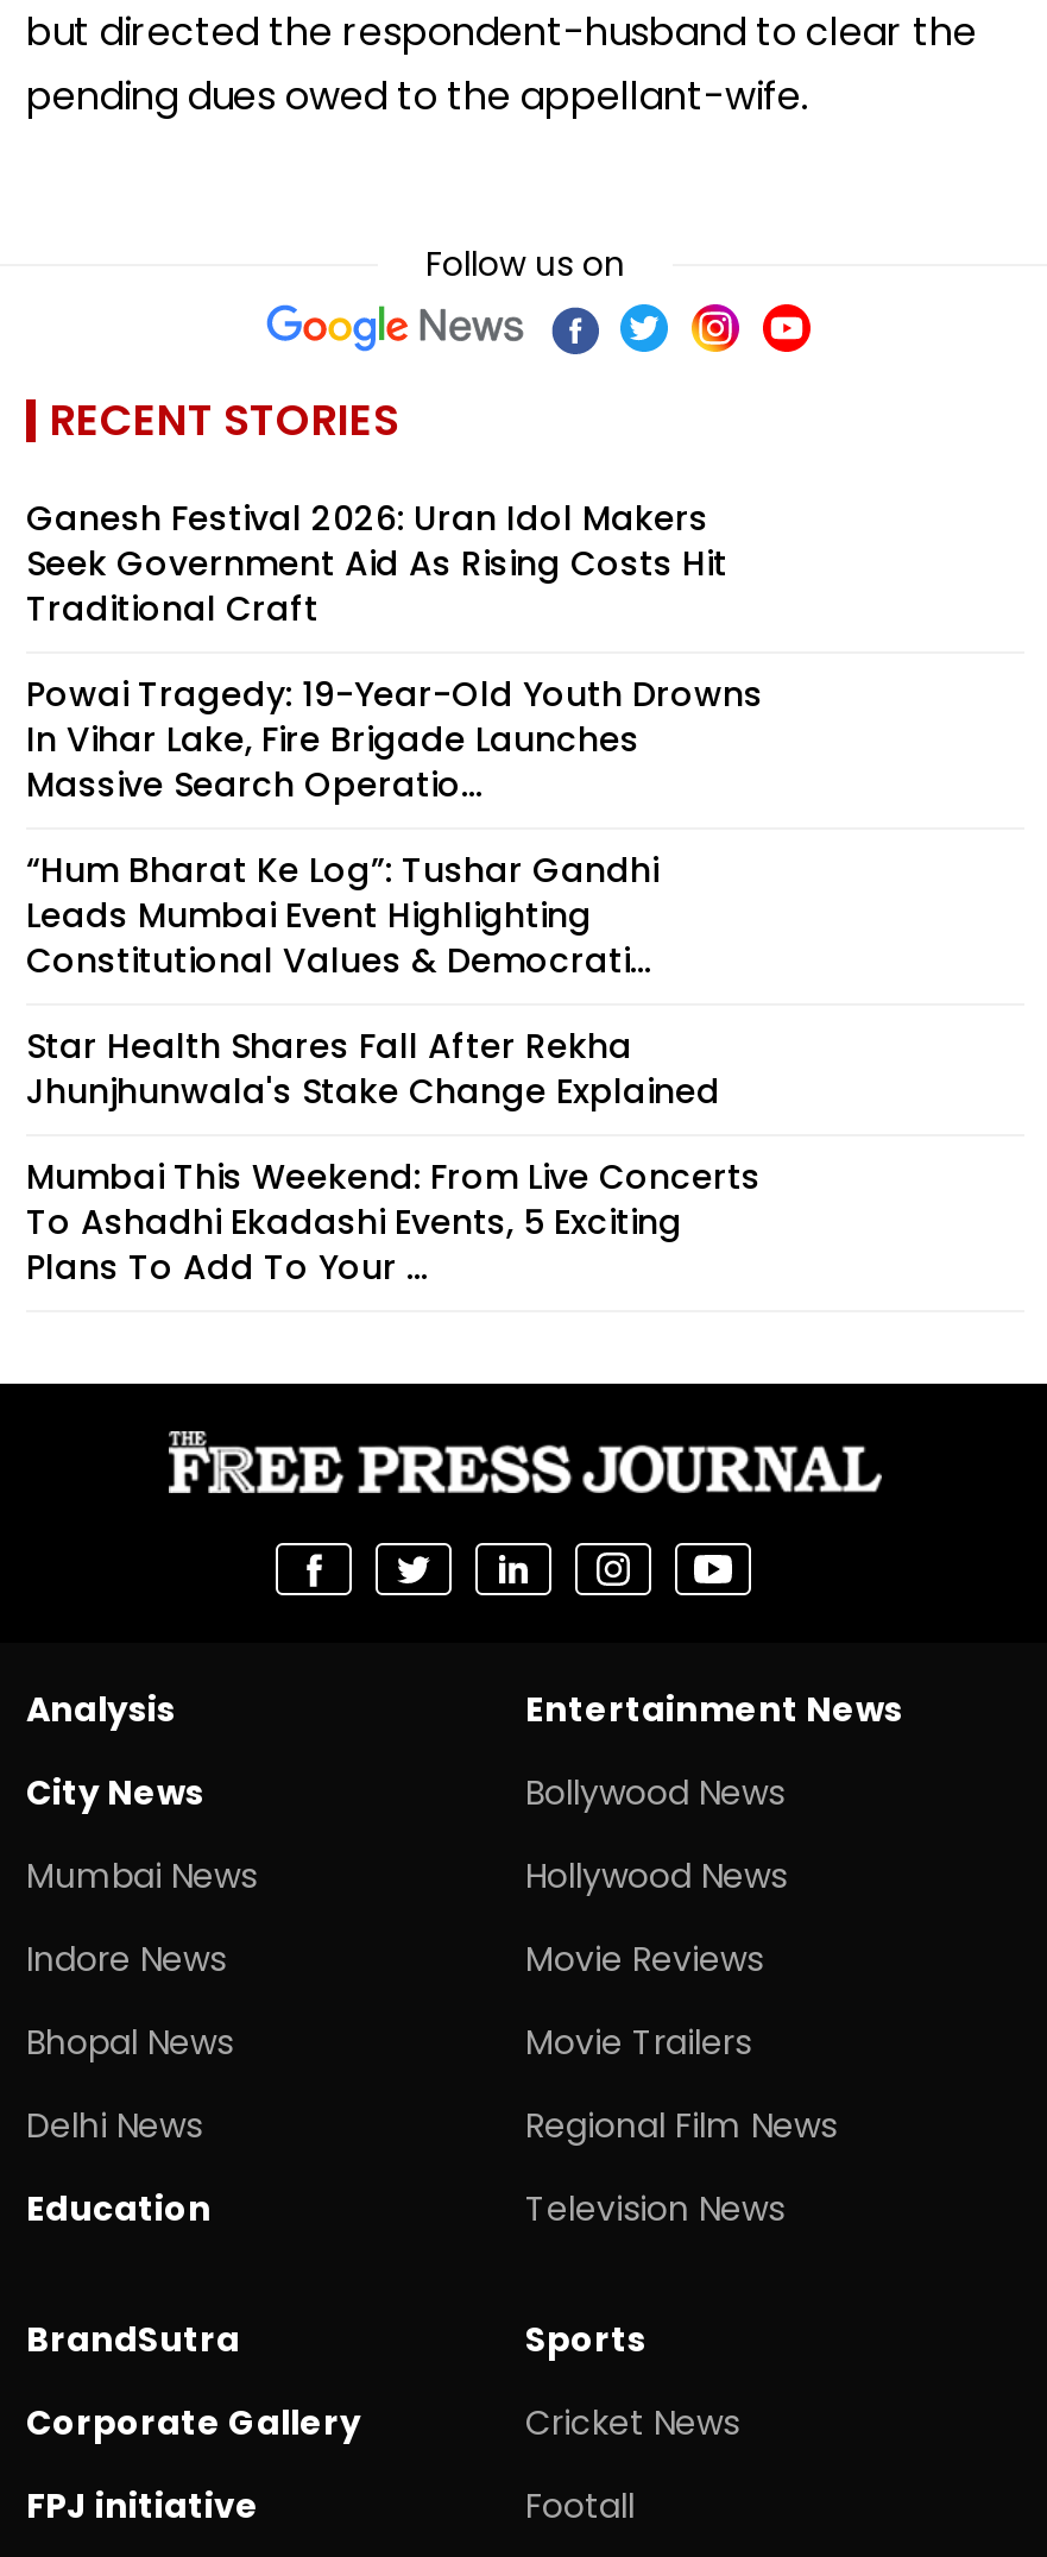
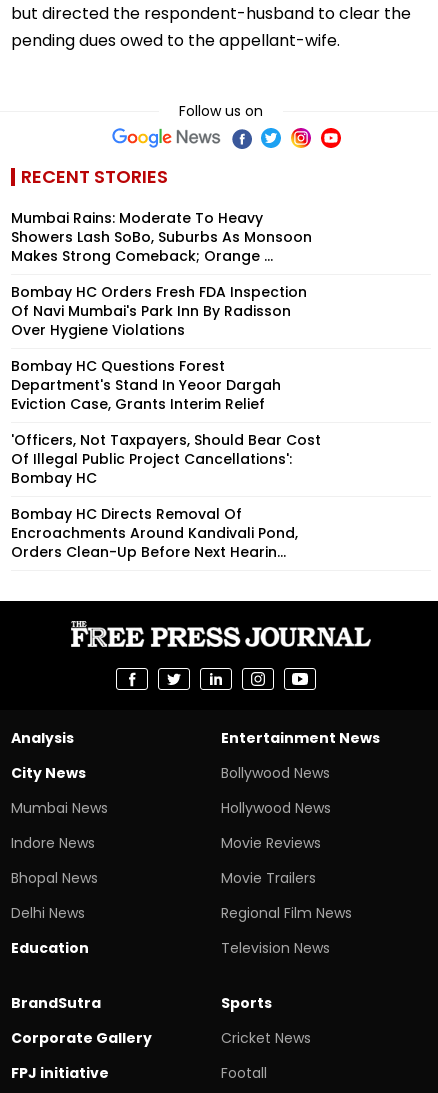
- Ganesh Festival 2026: Uran Idol Makers
- Seek Government Aid As Rising Costs Hit
- Traditional Craft
+ Mumbai Rains: Moderate To Heavy
+ Showers Lash SoBo, Suburbs As Monsoon
+ Makes Strong Comeback; Orange ...

- Powai Tragedy: 19-Year-Old Youth Drowns
- In Vihar Lake, Fire Brigade Launches
- Massive Search Operatio...
+ Bombay HC Orders Fresh FDA Inspection
+ Of Navi Mumbai's Park Inn By Radisson
+ Over Hygiene Violations

- “Hum Bharat Ke Log”: Tushar Gandhi
- Leads Mumbai Event Highlighting
- Constitutional Values & Democrati...
+ Bombay HC Questions Forest
+ Department's Stand In Yeoor Dargah
+ Eviction Case, Grants Interim Relief

- Star Health Shares Fall After Rekha
- Jhunjhunwala's Stake Change Explained
+ 'Officers, Not Taxpayers, Should Bear Cost
+ Of Illegal Public Project Cancellations':
+ Bombay HC

- Mumbai This Weekend: From Live Concerts
- To Ashadhi Ekadashi Events, 5 Exciting
- Plans To Add To Your ...
+ Bombay HC Directs Removal Of
+ Encroachments Around Kandivali Pond,
+ Orders Clean-Up Before Next Hearin...
